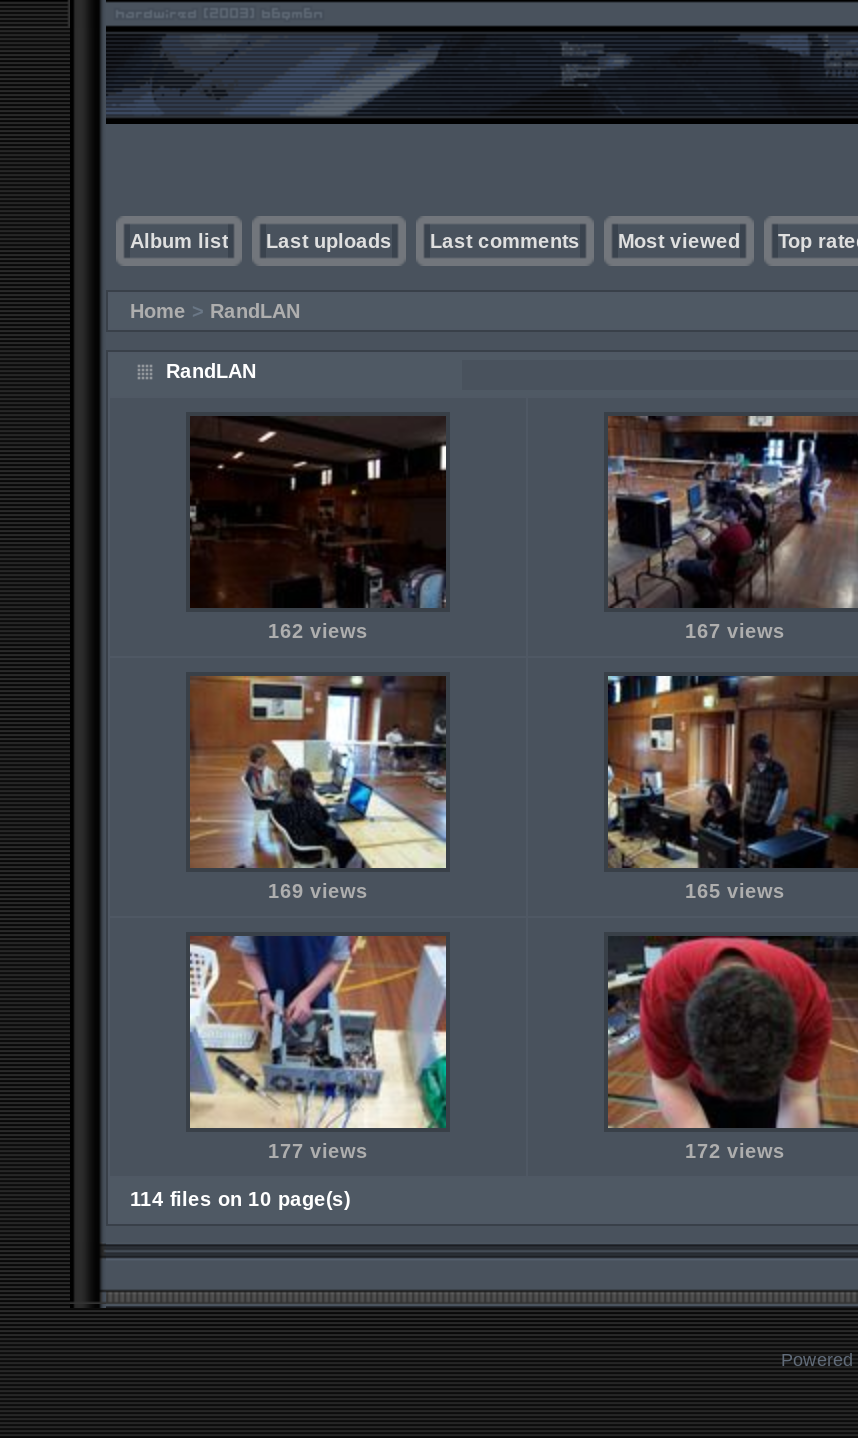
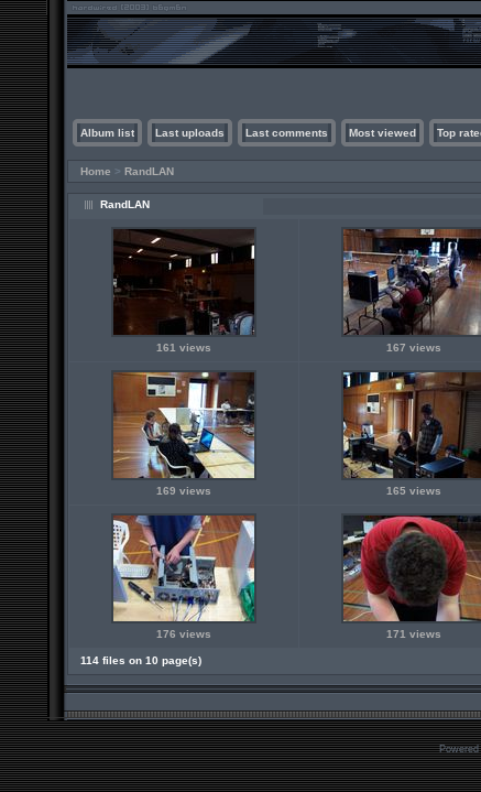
- 162 views
+ 161 views

- 177 views
+ 176 views

- 172 views
+ 171 views
